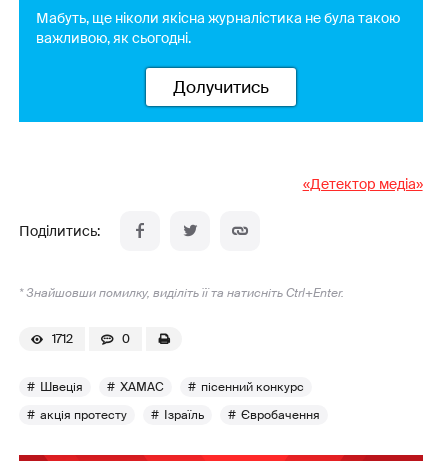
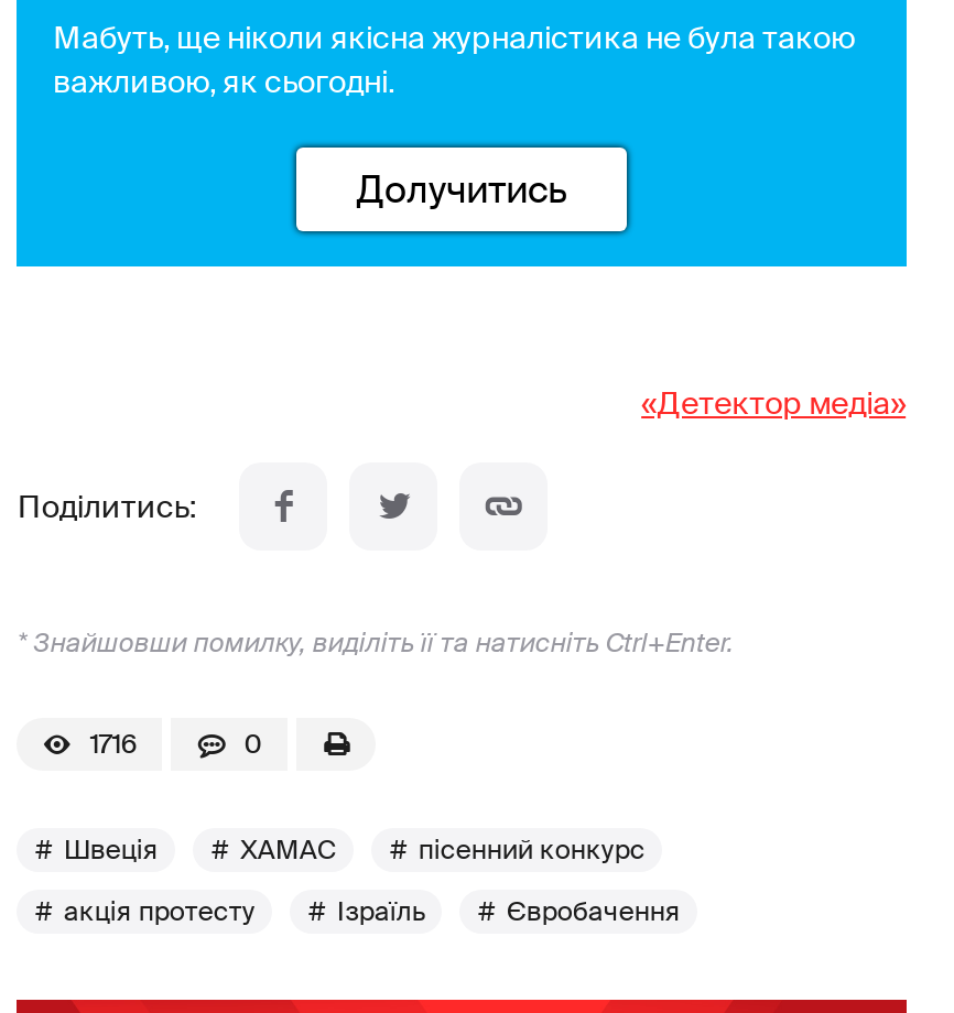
- 1712
+ 1716
